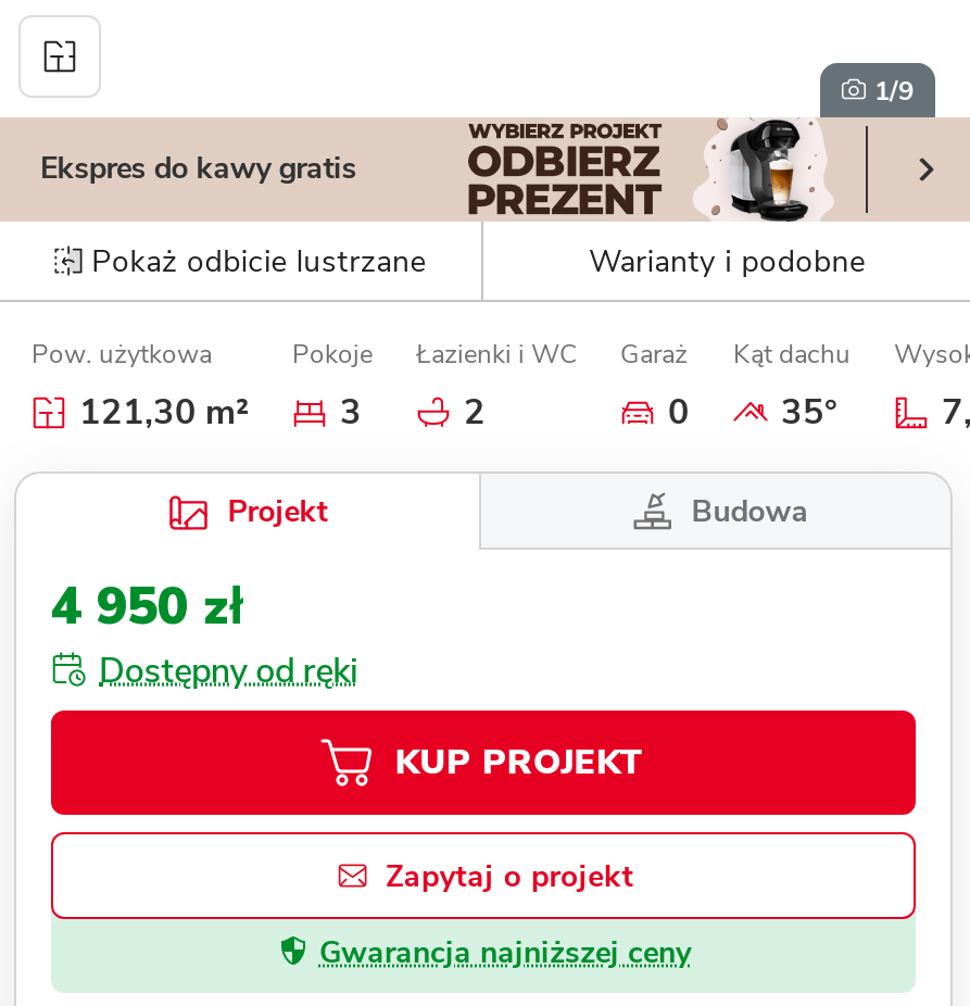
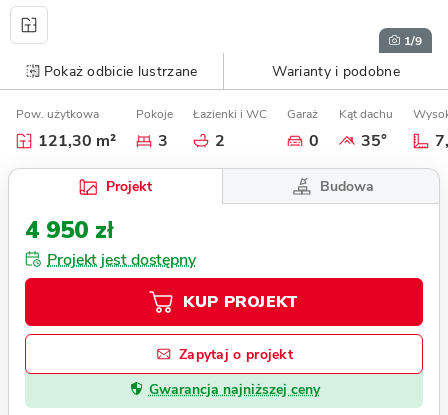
- Ekspres do kawy gratis

- Dostępny od ręki
+ Projekt jest dostępny
